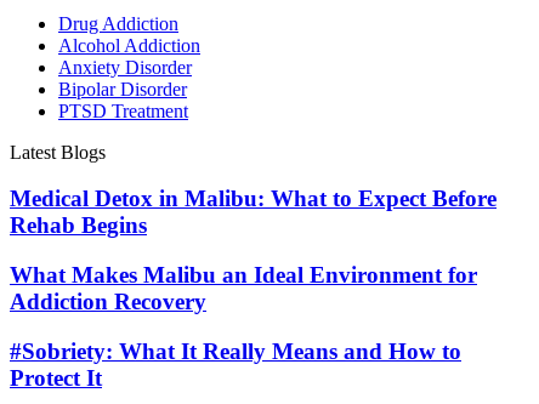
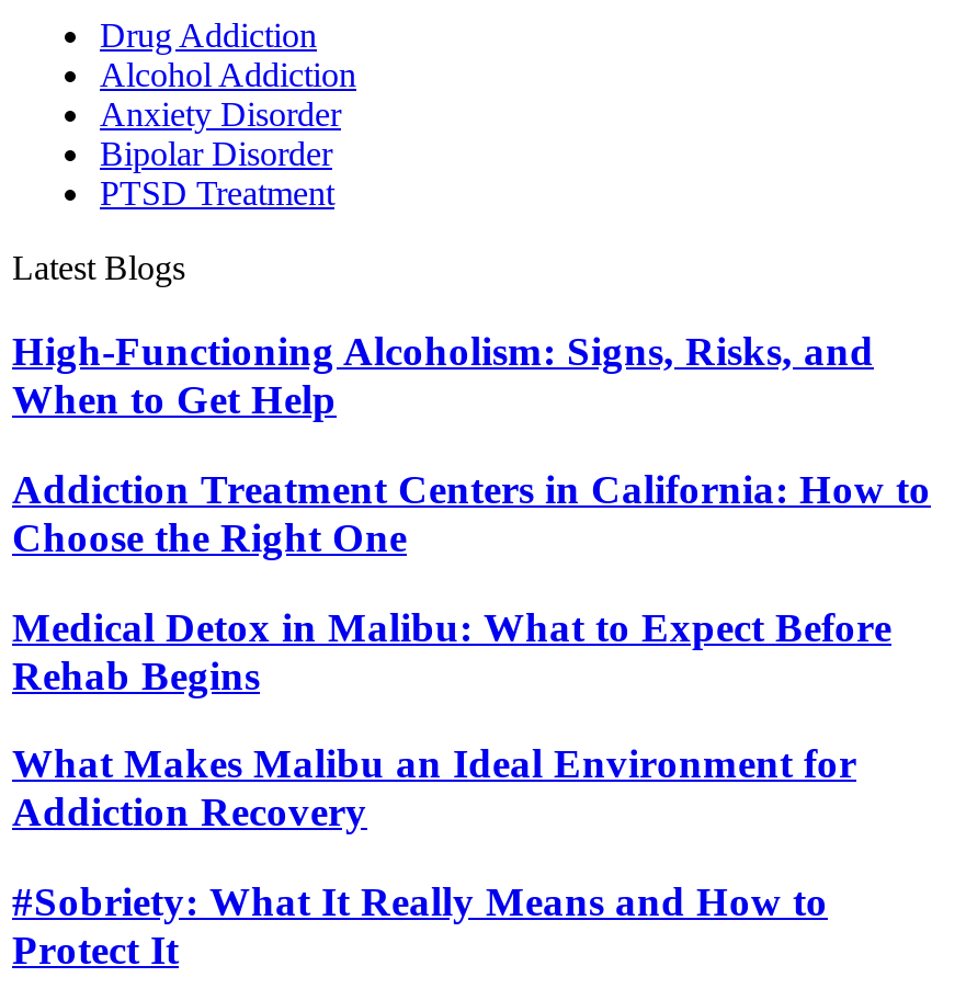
+ High-Functioning Alcoholism: Signs, Risks, and
+ When to Get Help
+ Addiction Treatment Centers in California: How to
+ Choose the Right One
